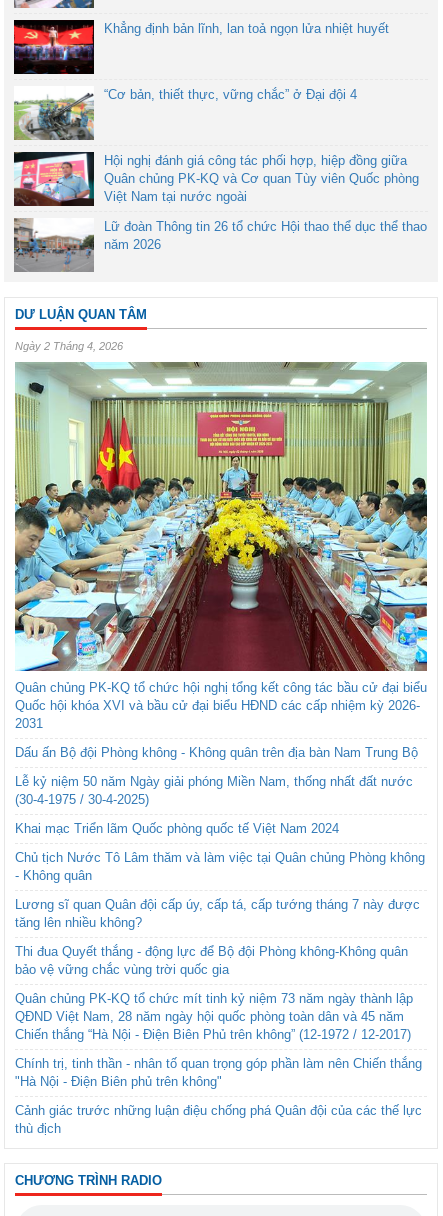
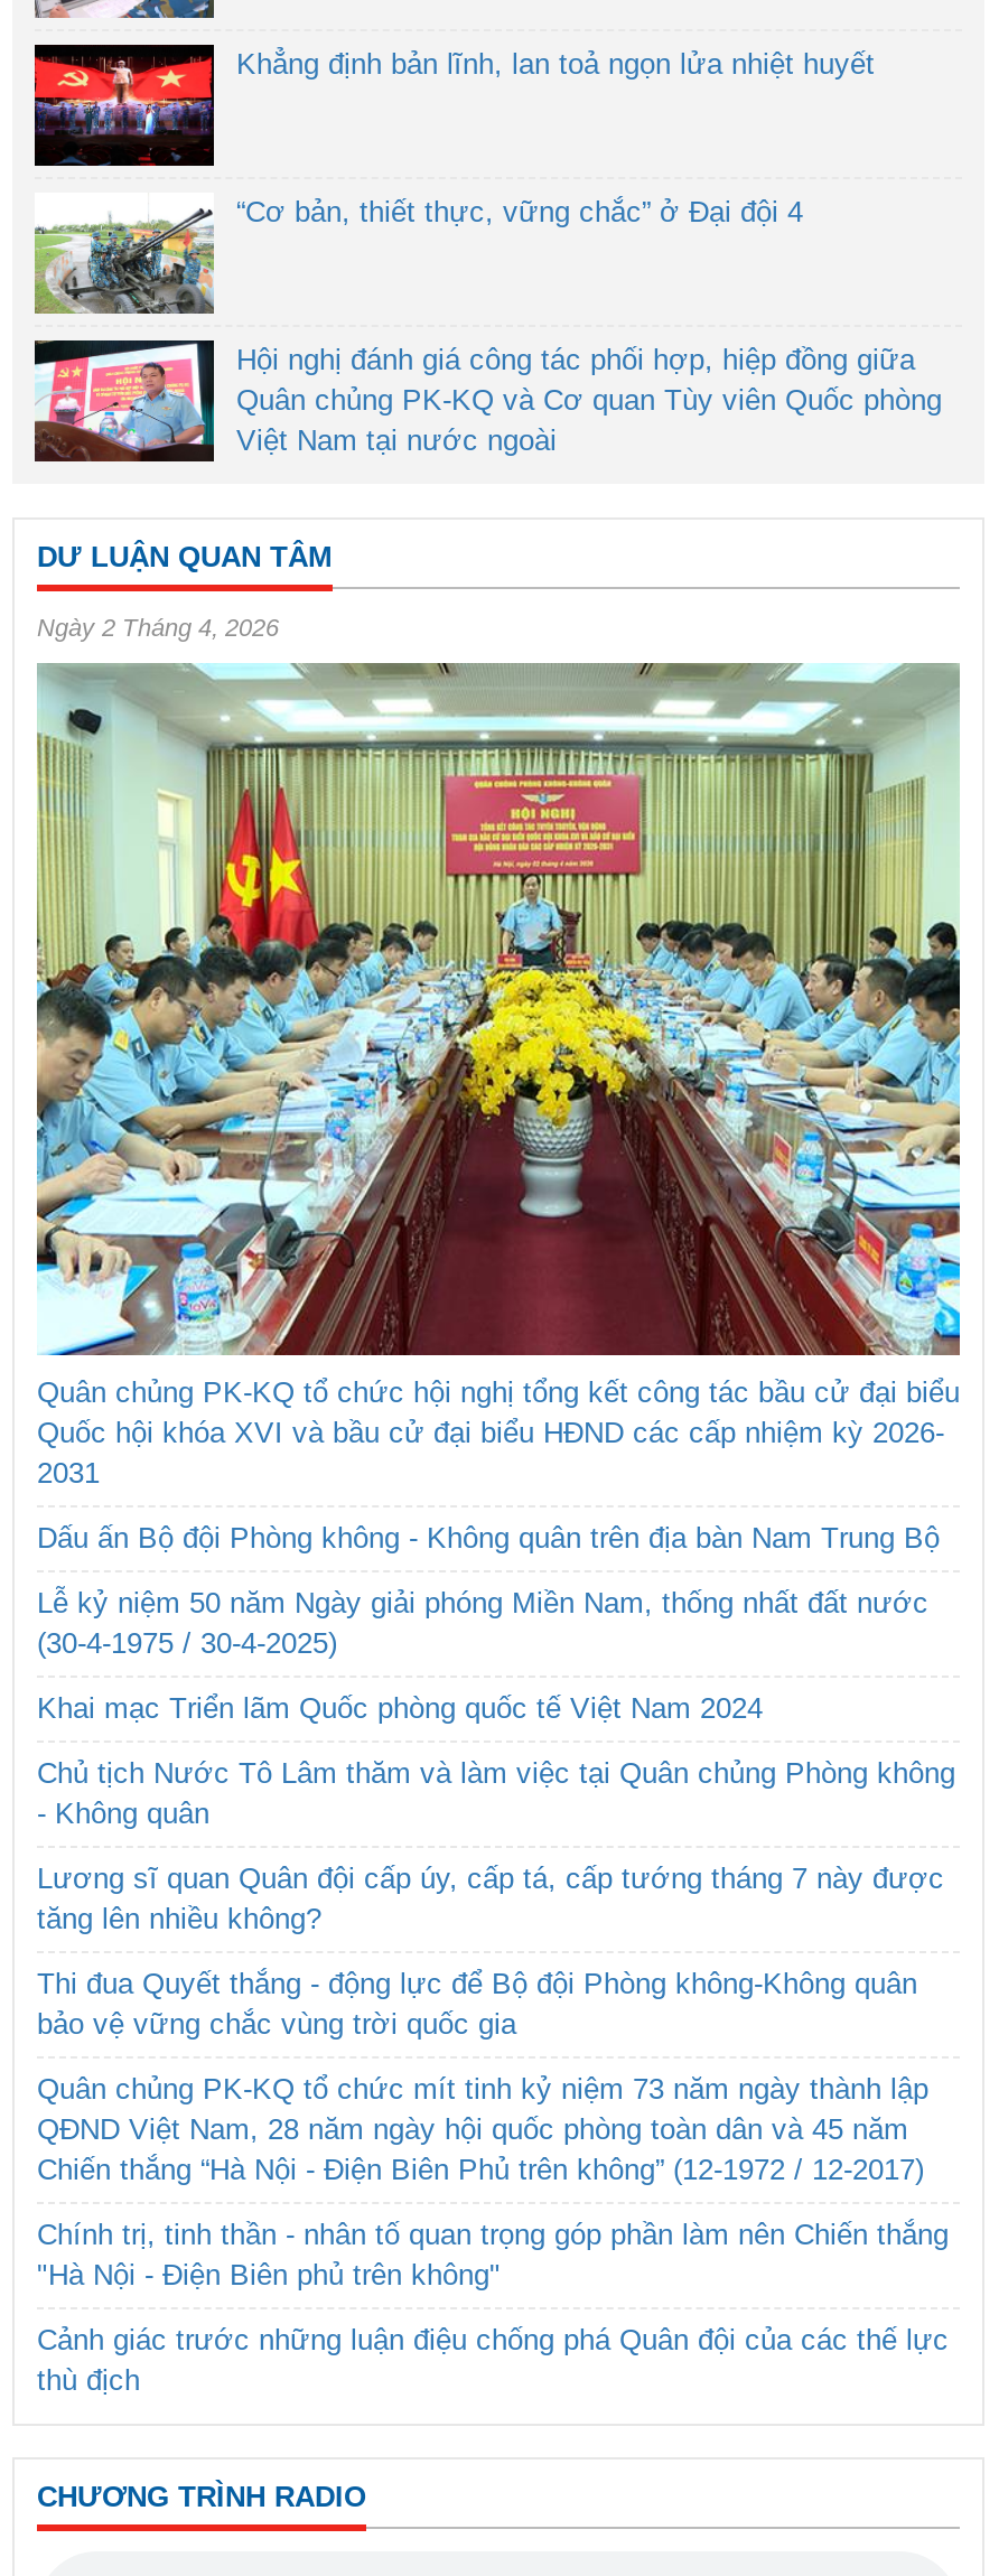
- [image]
- Lữ đoàn Thông tin 26 tổ chức Hội thao thể dục thể thao
- năm 2026
